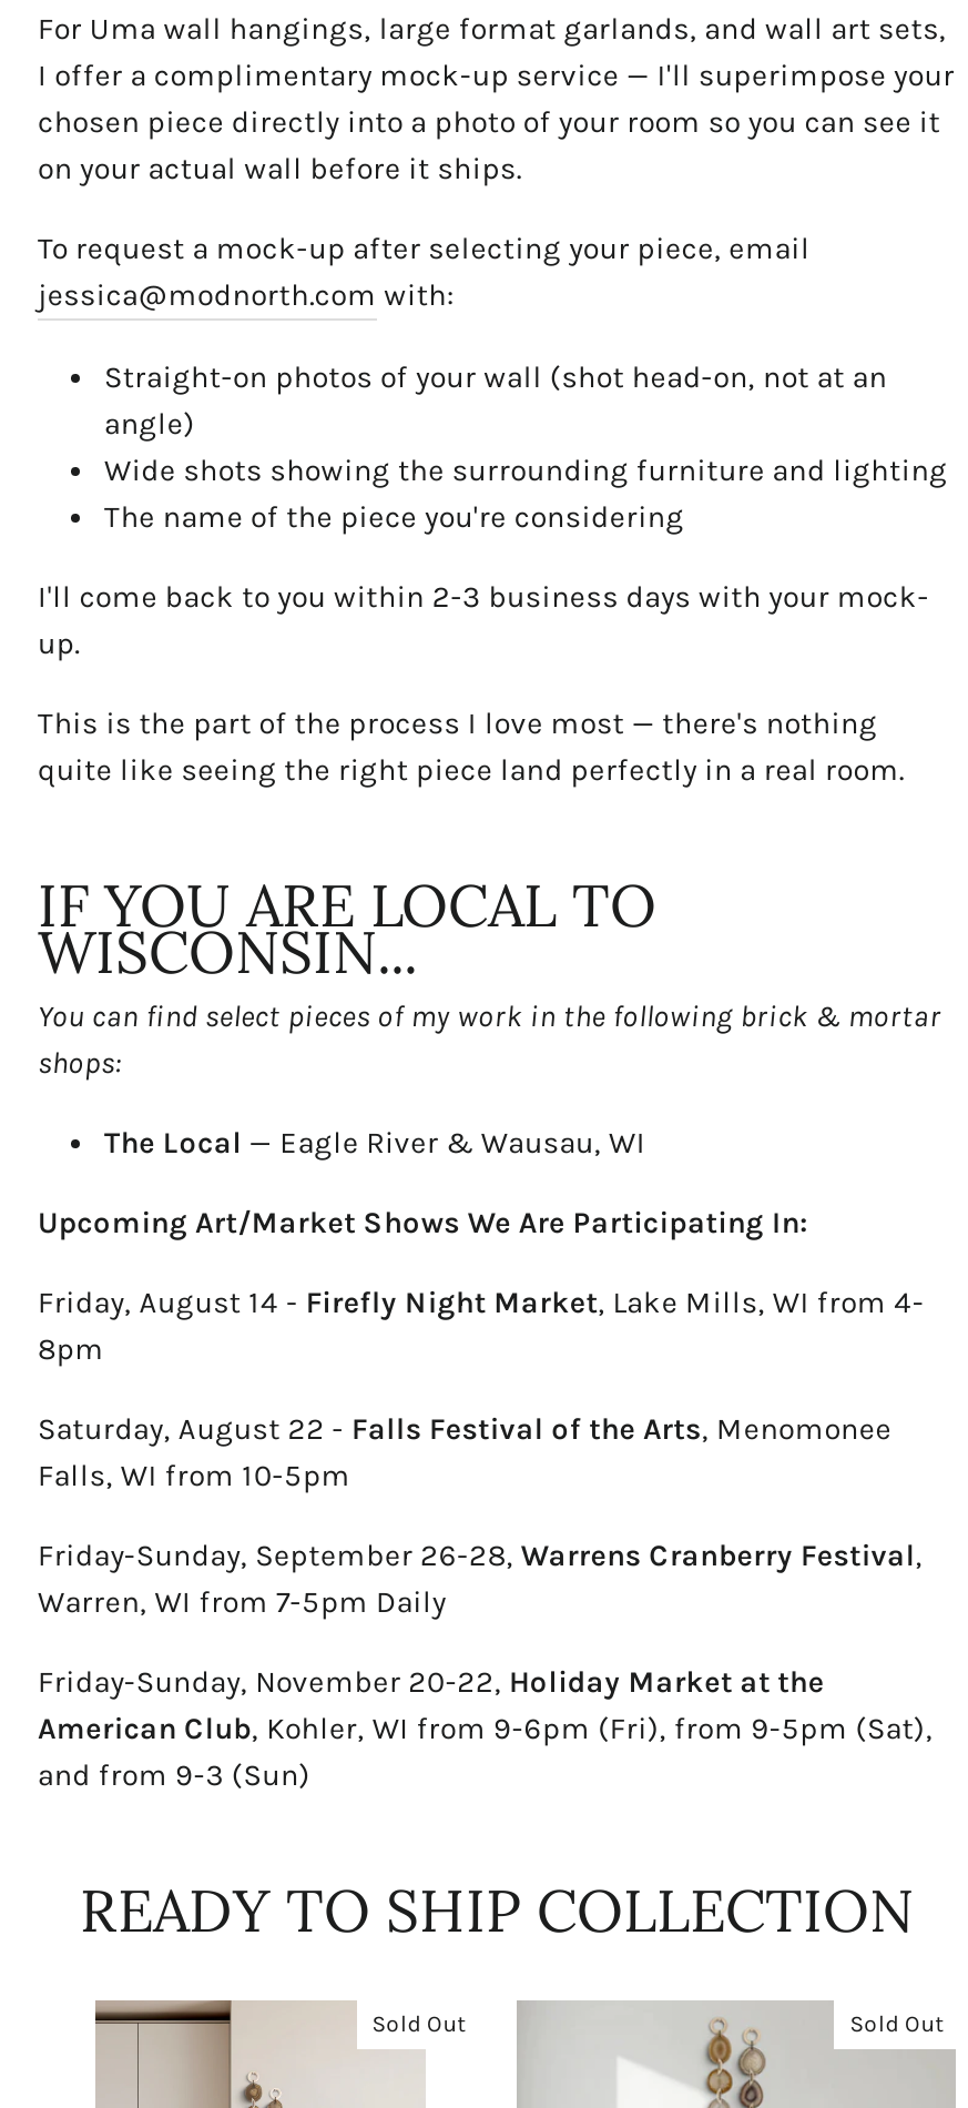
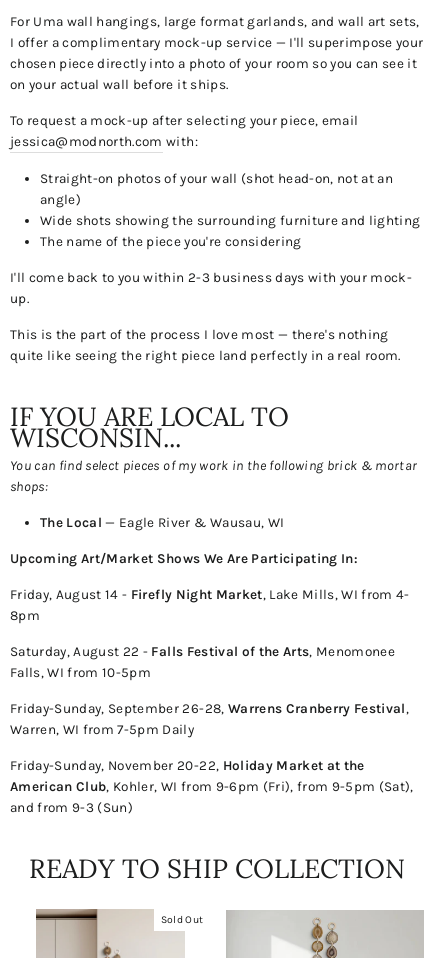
- Sold Out
